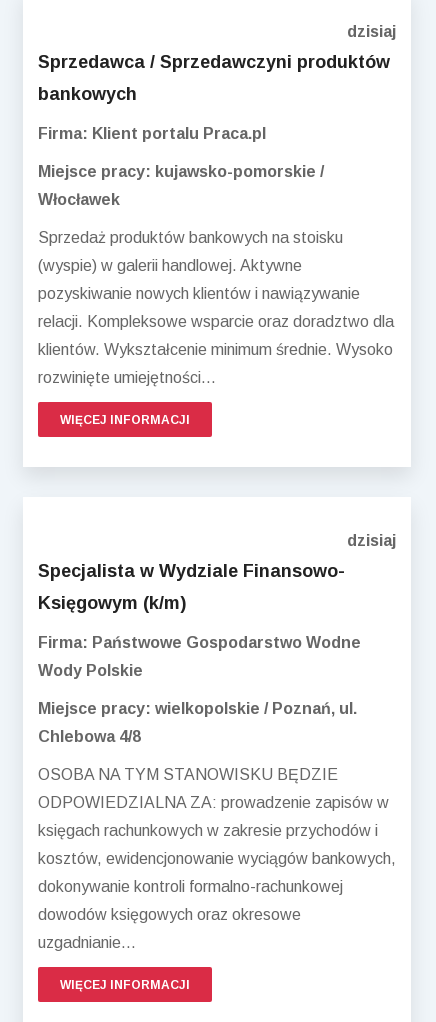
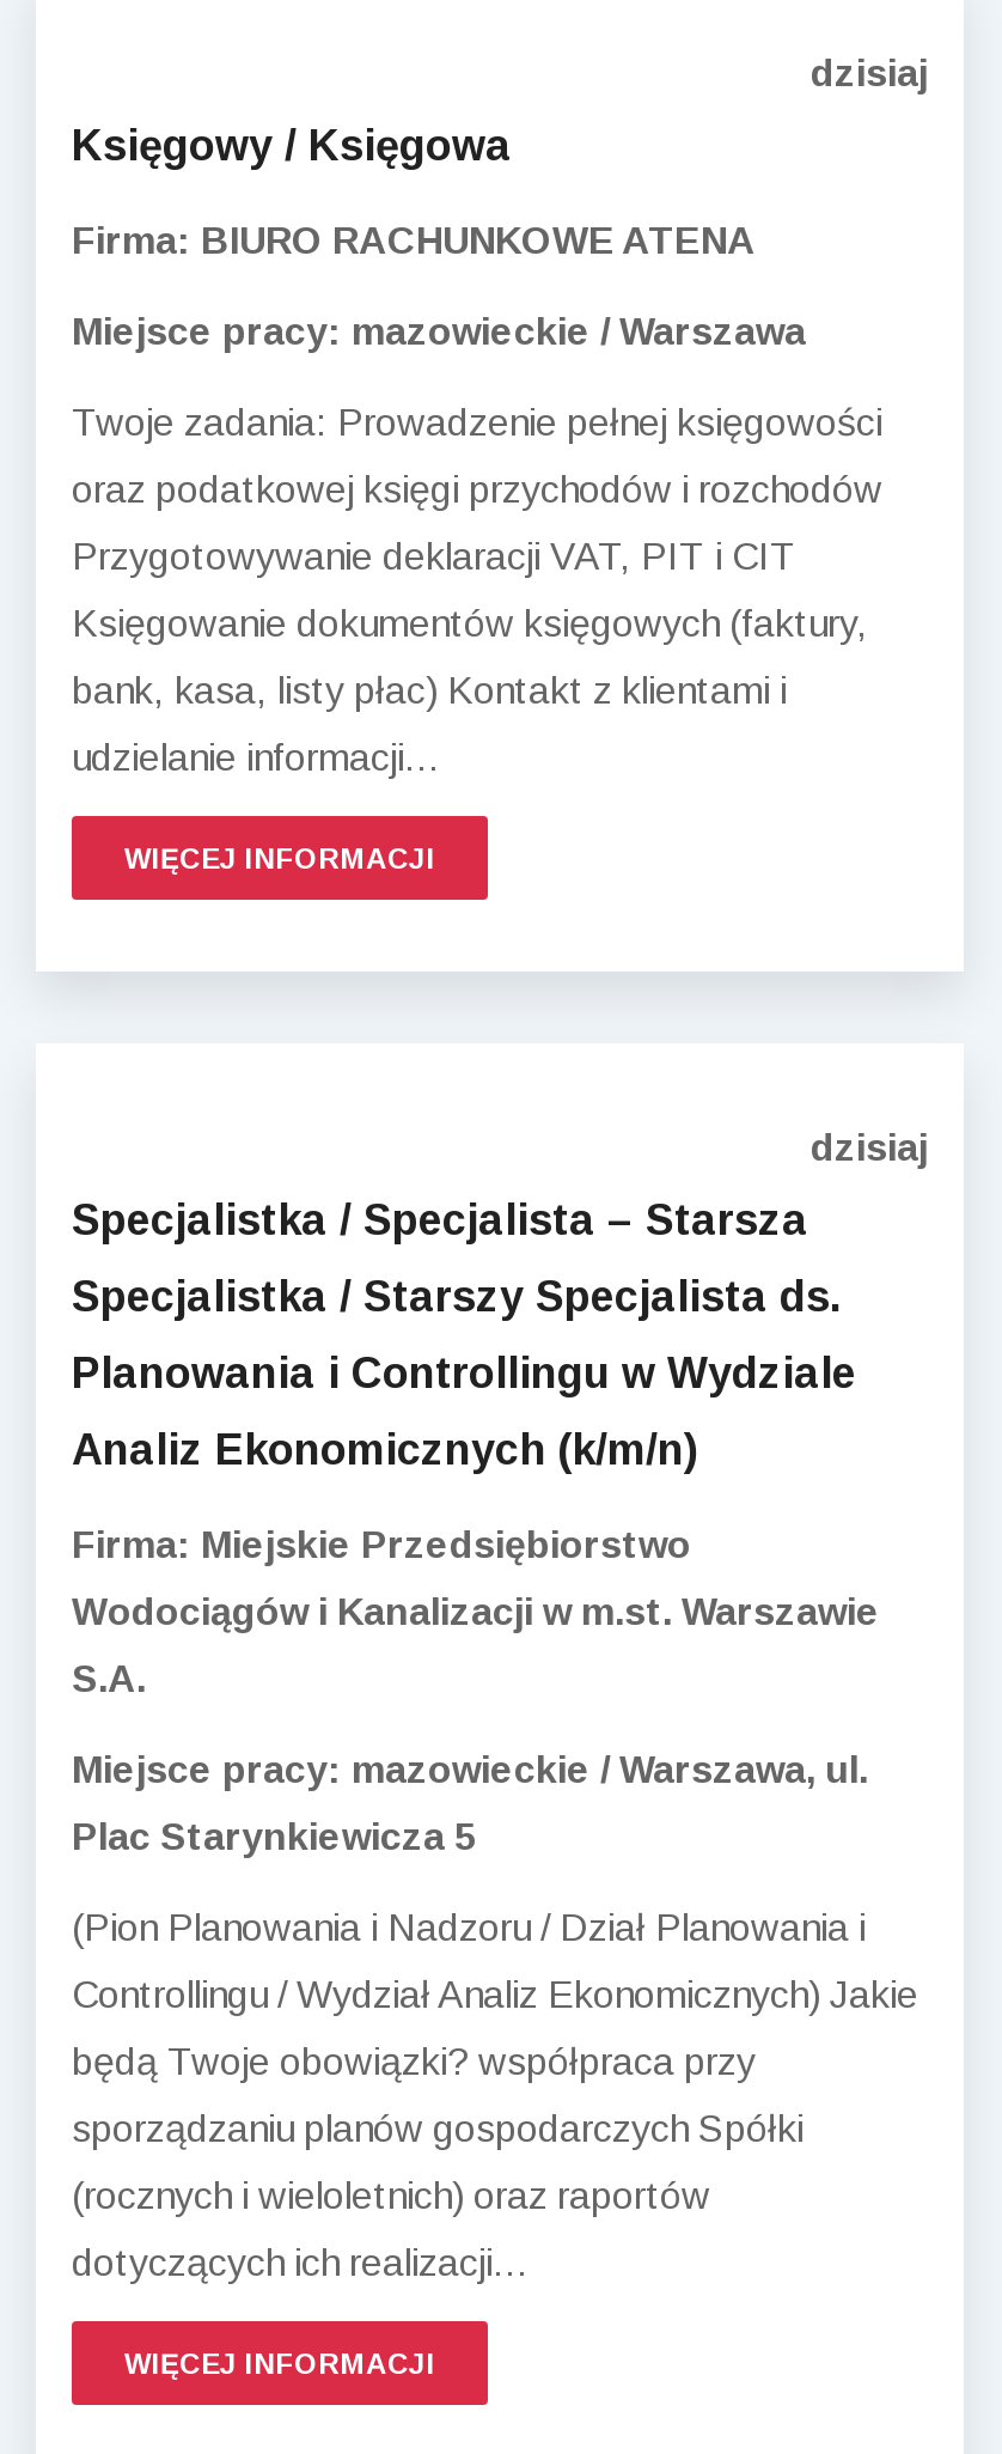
- Sprzedawca / Sprzedawczyni produktów
- bankowych
- Firma: Klient portalu Praca.pl
- Miejsce pracy: kujawsko-pomorskie /
- Włocławek
- Sprzedaż produktów bankowych na stoisku
- (wyspie) w galerii handlowej. Aktywne
- pozyskiwanie nowych klientów i nawiązywanie
- relacji. Kompleksowe wsparcie oraz doradztwo dla
- klientów. Wykształcenie minimum średnie. Wysoko
- rozwinięte umiejętności...
+ Księgowy / Księgowa
+ Firma: BIURO RACHUNKOWE ATENA
+ Miejsce pracy: mazowieckie / Warszawa
+ Twoje zadania: Prowadzenie pełnej księgowości
+ oraz podatkowej księgi przychodów i rozchodów
+ Przygotowywanie deklaracji VAT, PIT i CIT
+ Księgowanie dokumentów księgowych (faktury,
+ bank, kasa, listy płac) Kontakt z klientami i
+ udzielanie informacji...

moved up: WIĘCEJ INFORMACJI | dzisiaj

- Specjalista w Wydziale Finansowo-
- Księgowym (k/m)
- Firma: Państwowe Gospodarstwo Wodne
- Wody Polskie
- Miejsce pracy: wielkopolskie / Poznań, ul.
- Chlebowa 4/8
- OSOBA NA TYM STANOWISKU BĘDZIE
- ODPOWIEDZIALNA ZA: prowadzenie zapisów w
- księgach rachunkowych w zakresie przychodów i
- kosztów, ewidencjonowanie wyciągów bankowych,
- dokonywanie kontroli formalno-rachunkowej
- dowodów księgowych oraz okresowe
- uzgadnianie...
+ Specjalistka / Specjalista – Starsza
+ Specjalistka / Starszy Specjalista ds.
+ Planowania i Controllingu w Wydziale
+ Analiz Ekonomicznych (k/m/n)
+ Firma: Miejskie Przedsiębiorstwo
+ Wodociągów i Kanalizacji w m.st. Warszawie
+ S.A.
+ Miejsce pracy: mazowieckie / Warszawa, ul.
+ Plac Starynkiewicza 5
+ (Pion Planowania i Nadzoru / Dział Planowania i
+ Controllingu / Wydział Analiz Ekonomicznych) Jakie
+ będą Twoje obowiązki? współpraca przy
+ sporządzaniu planów gospodarczych Spółki
+ (rocznych i wieloletnich) oraz raportów
+ dotyczących ich realizacji...
